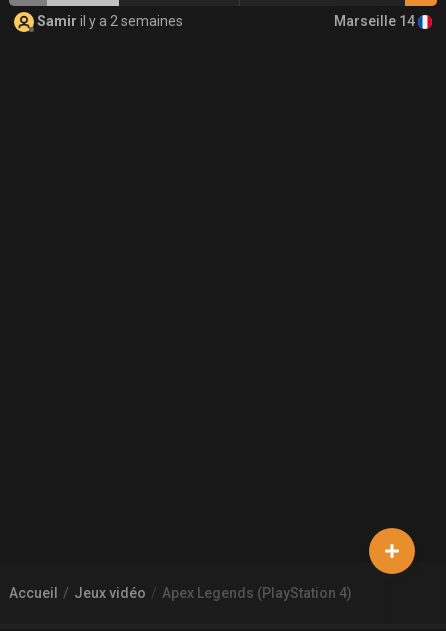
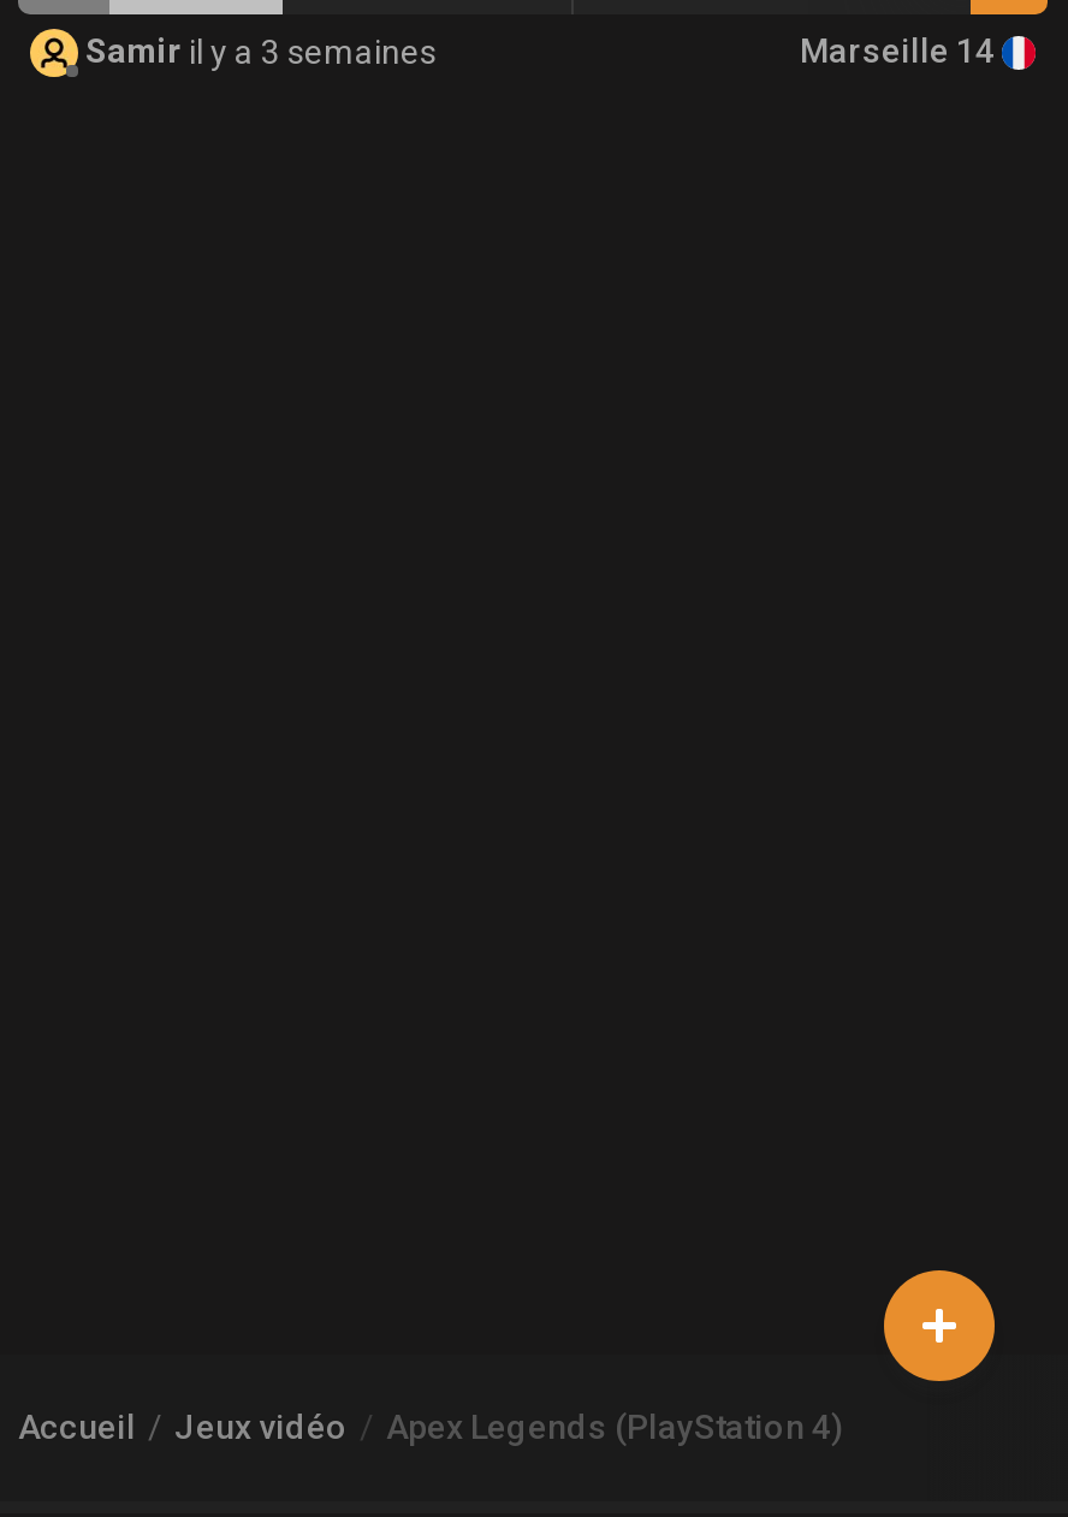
- Samir il y a 2 semaines
+ Samir il y a 3 semaines
